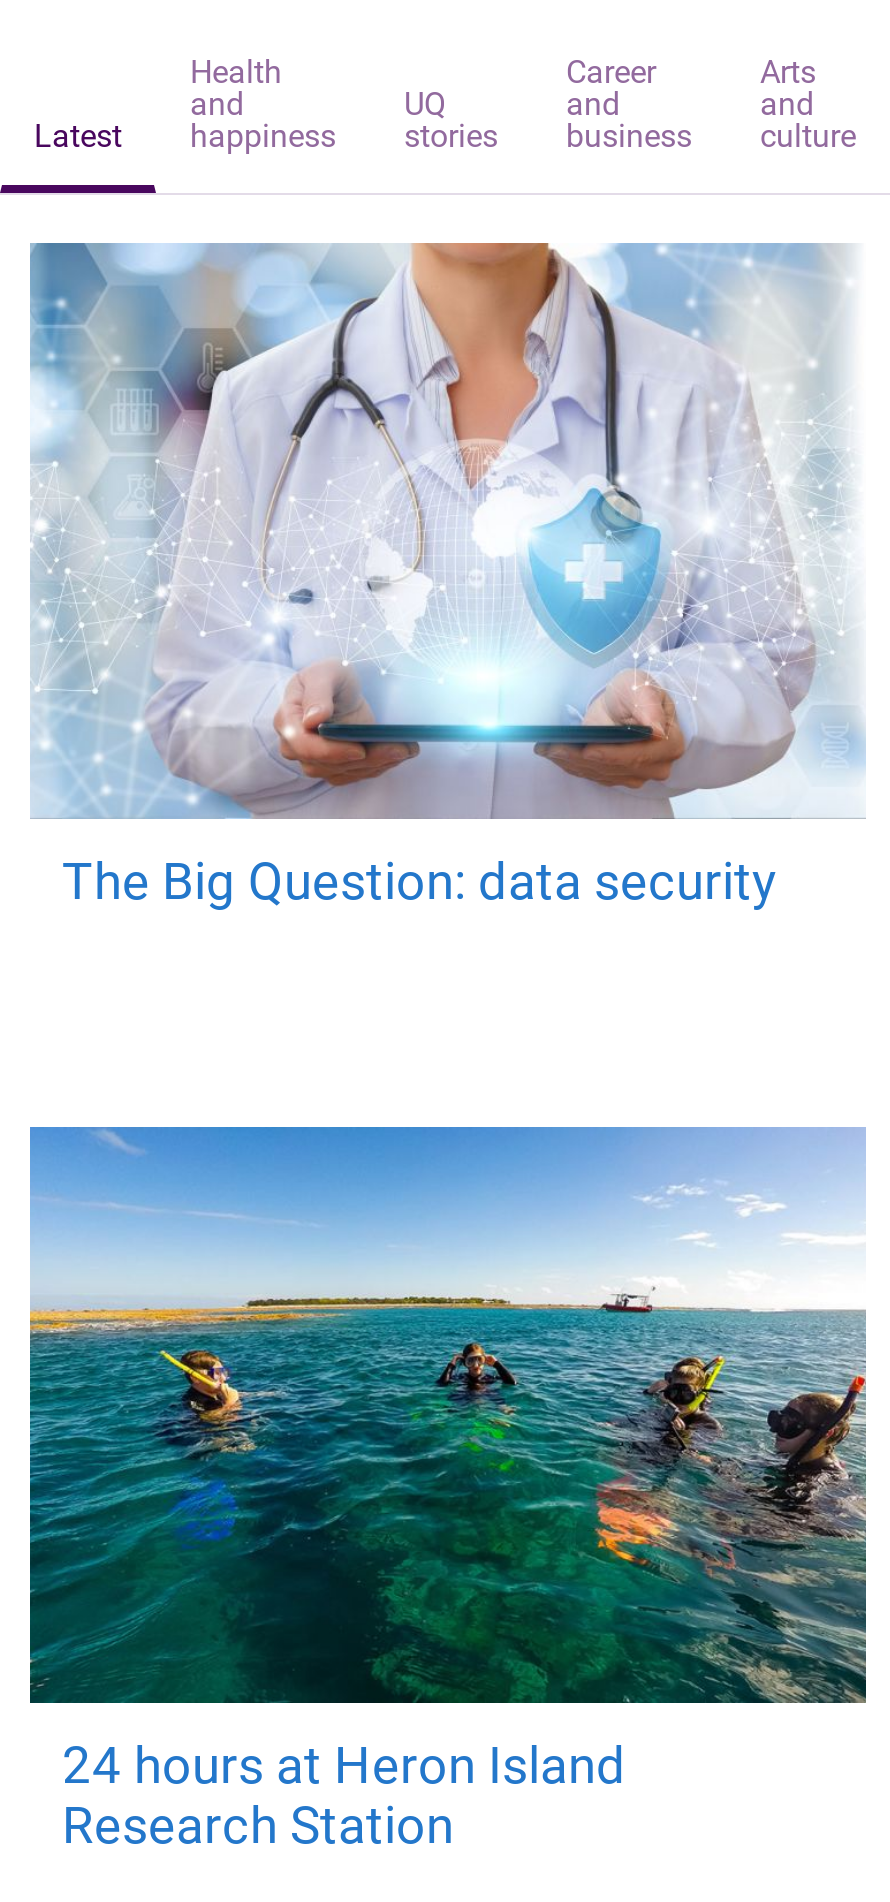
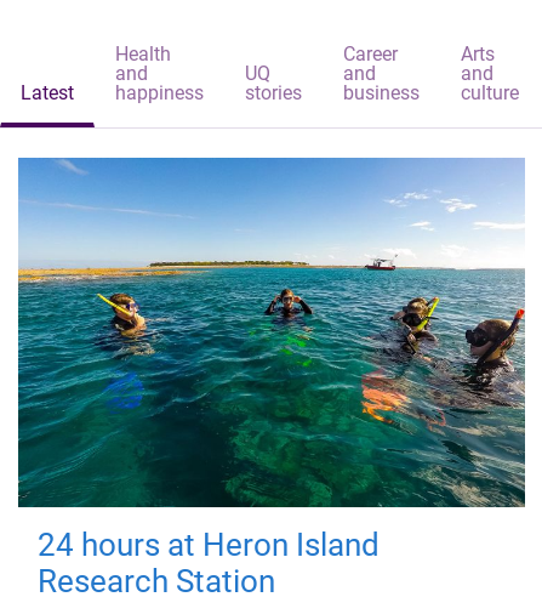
- [image]
- The Big Question: data security
